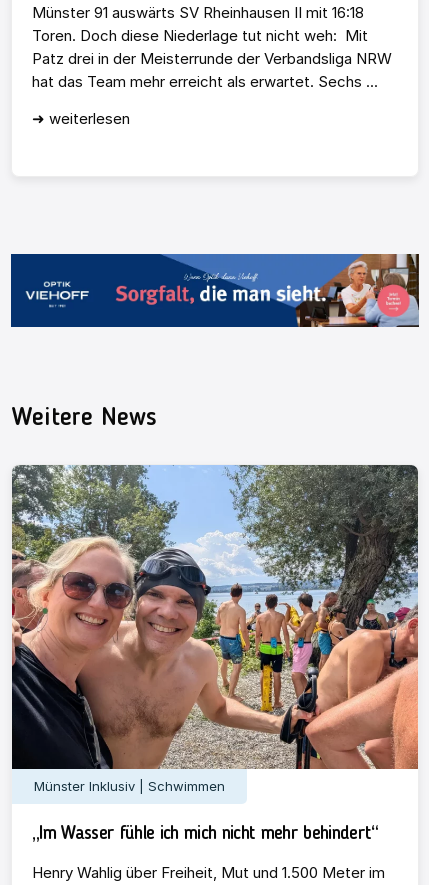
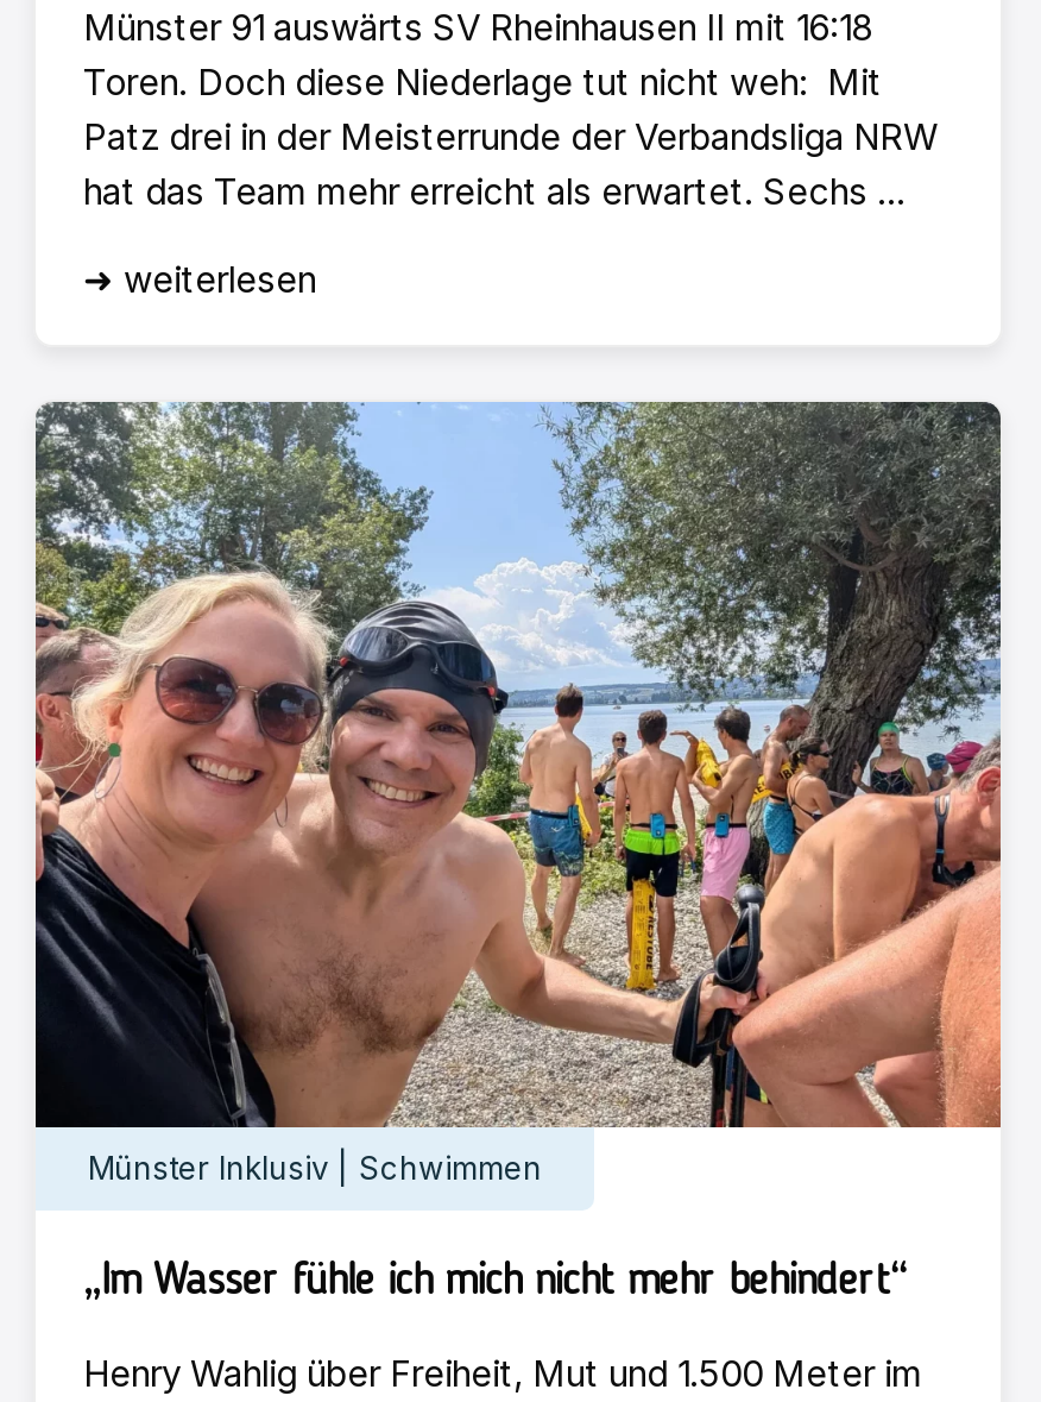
- [image]

- Weitere News
